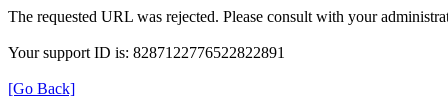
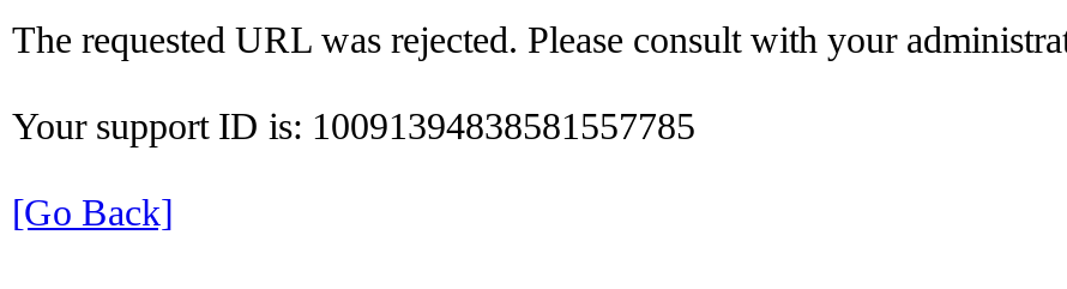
- Your support ID is: 8287122776522822891
+ Your support ID is: 10091394838581557785
